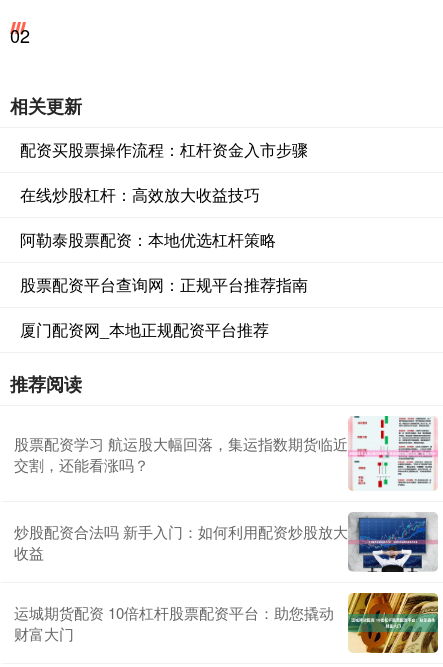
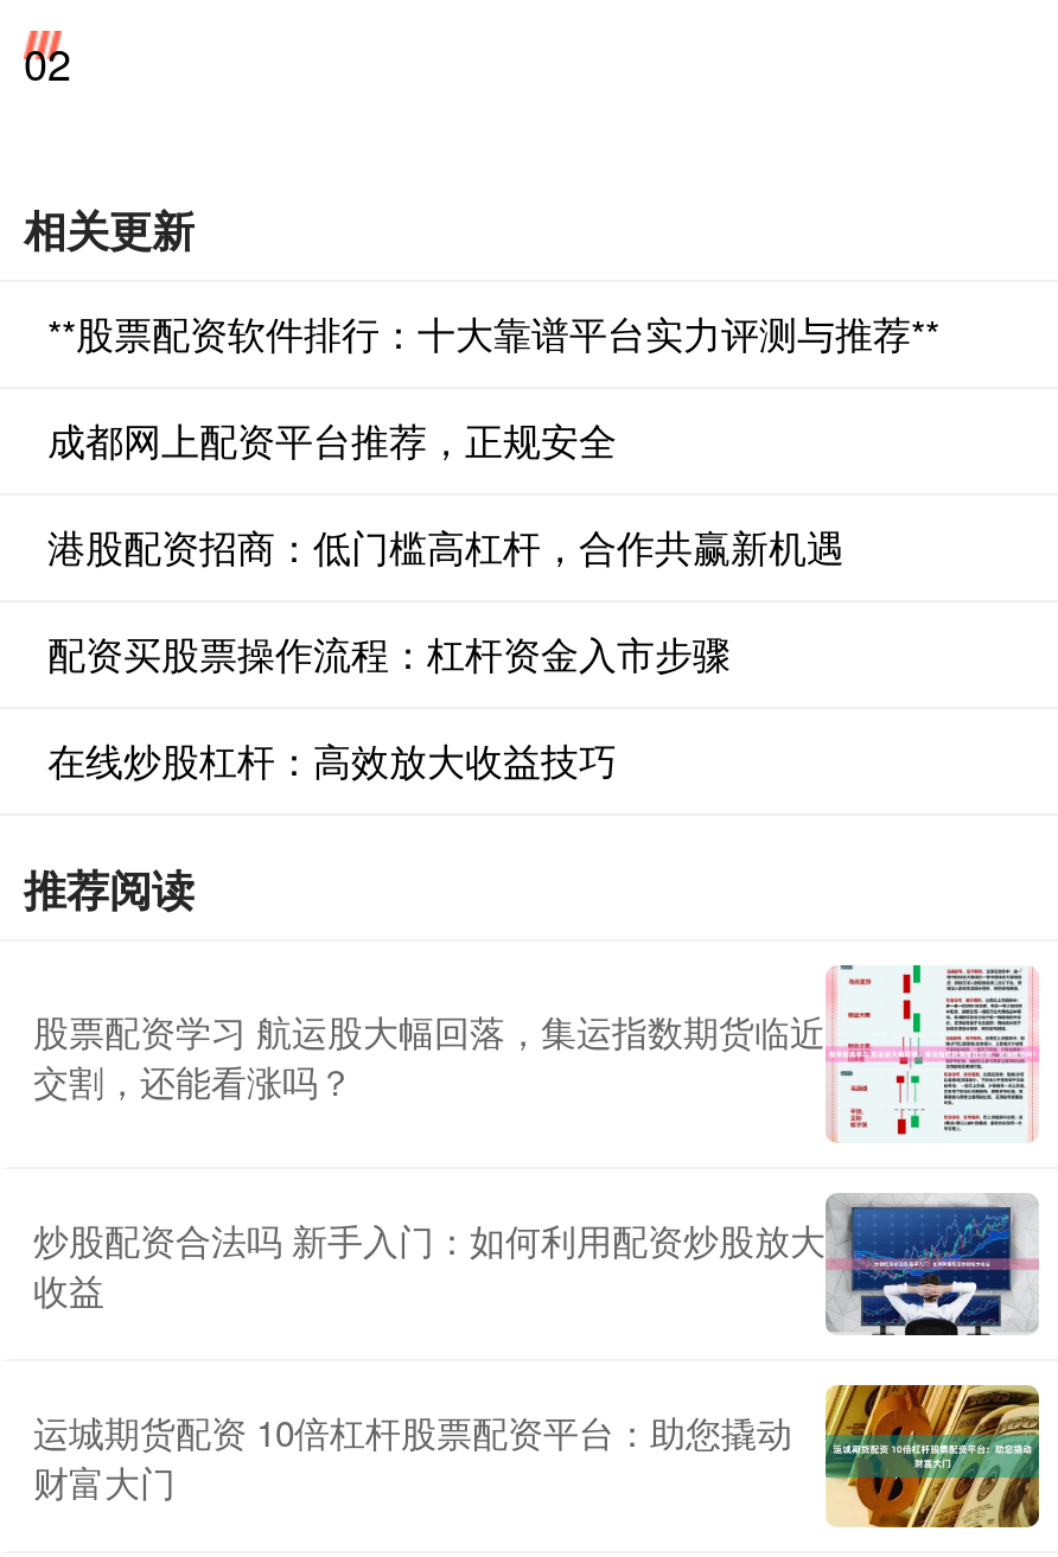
+ **股票配资软件排行：十大靠谱平台实力评测与推荐**
+ 成都网上配资平台推荐，正规安全
+ 港股配资招商：低门槛高杠杆，合作共赢新机遇

moved down: 配资买股票操作流程：杠杆资金入市步骤 | 在线炒股杠杆：高效放大收益技巧

- 阿勒泰股票配资：本地优选杠杆策略
- 股票配资平台查询网：正规平台推荐指南
- 厦门配资网_本地正规配资平台推荐
